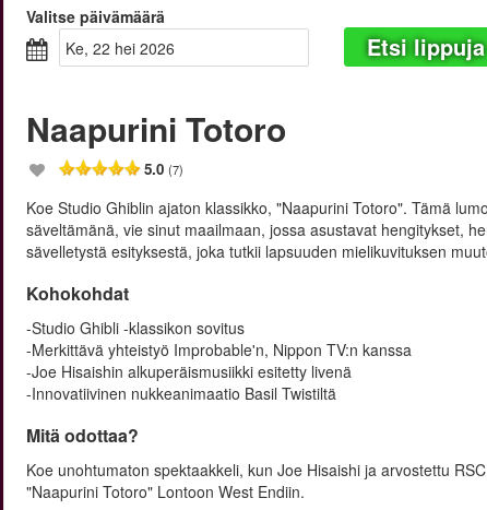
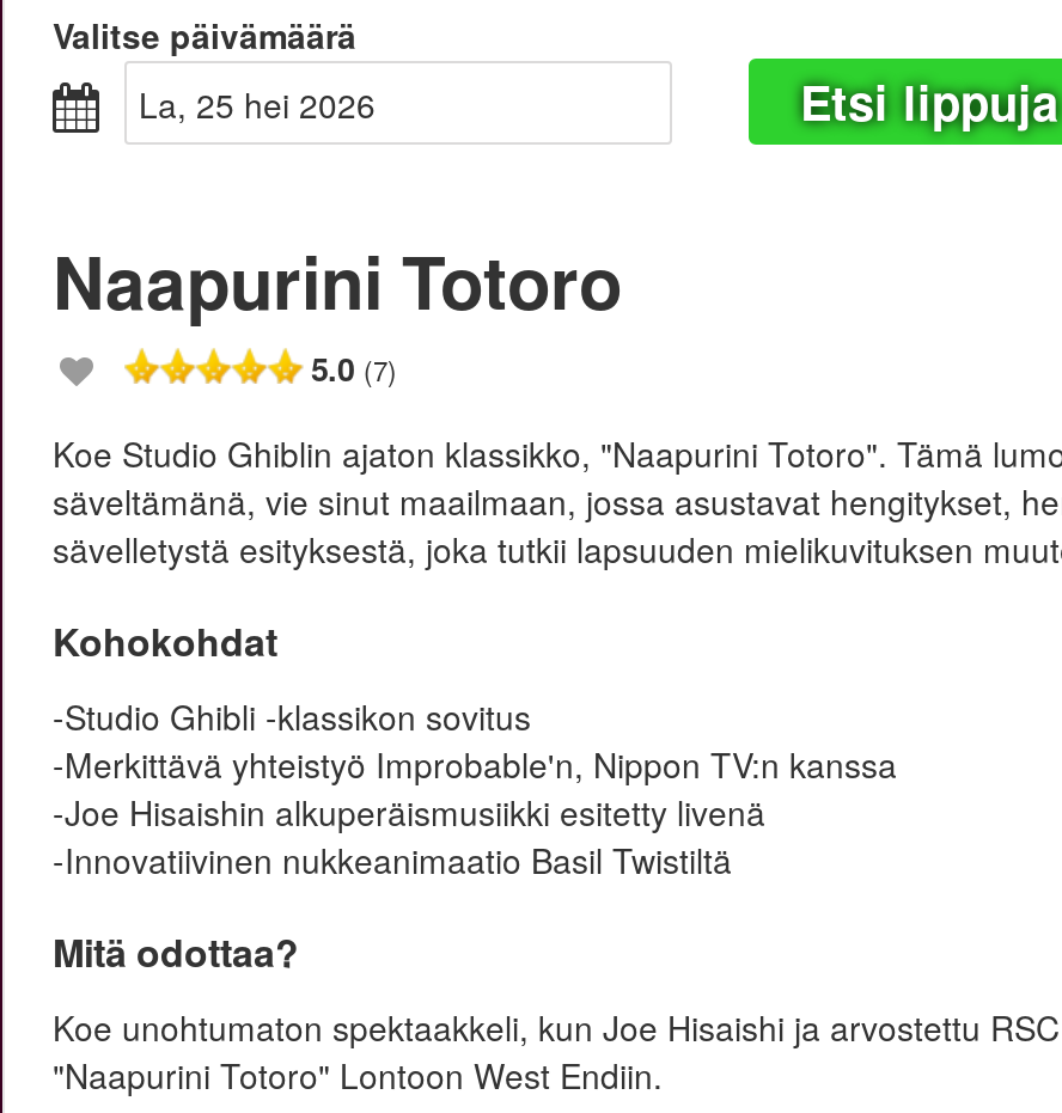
- ke, 22 hei 2026
+ la, 25 hei 2026
